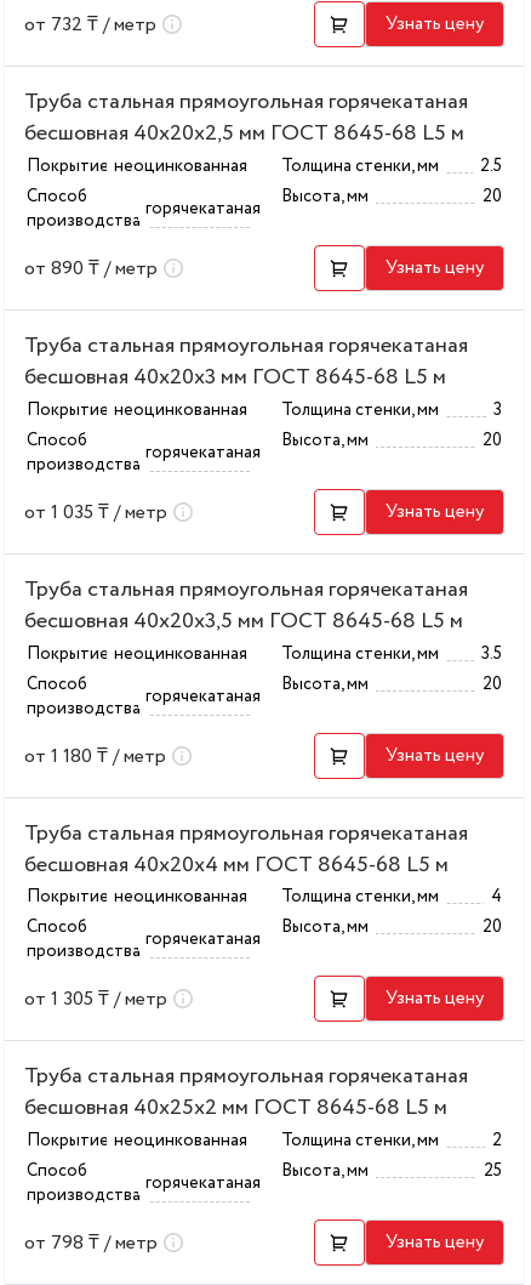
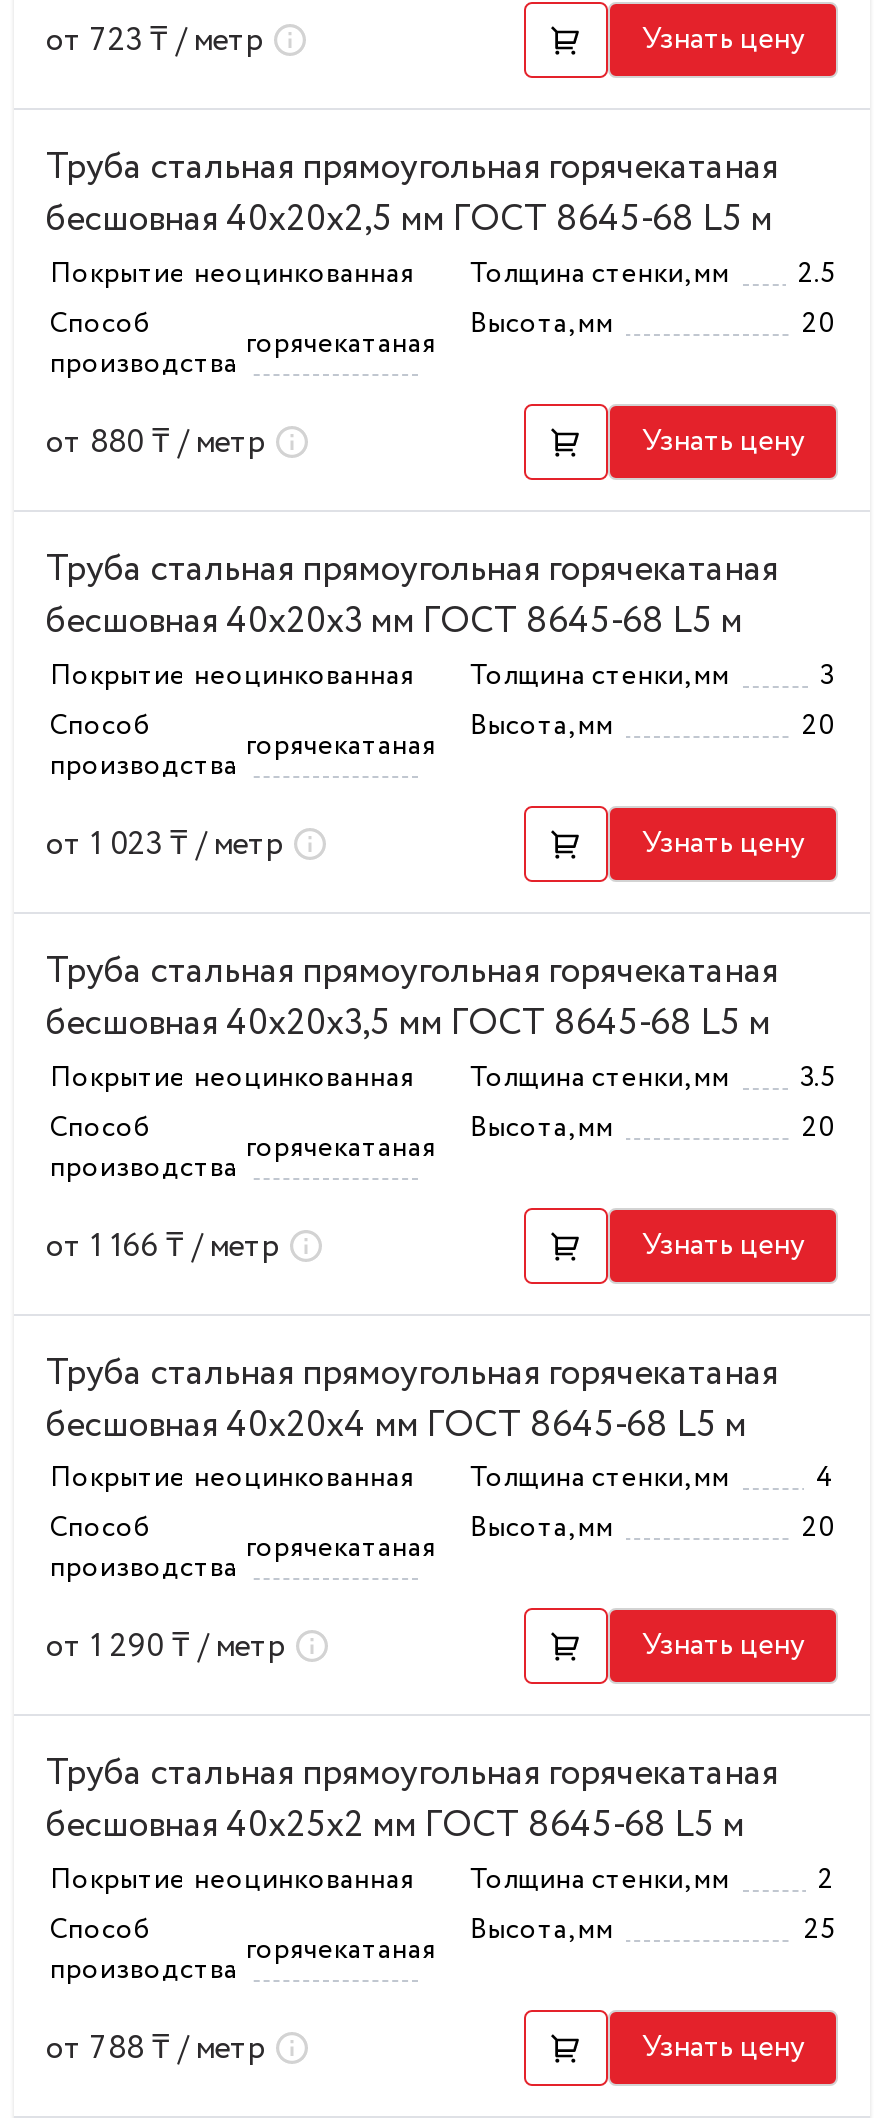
- от 732 ₸ / метр
+ от 723 ₸ / метр

- от 890 ₸ / метр
+ от 880 ₸ / метр

- от 1 035 ₸ / метр
+ от 1 023 ₸ / метр

- от 1 180 ₸ / метр
+ от 1 166 ₸ / метр

- от 1 305 ₸ / метр
+ от 1 290 ₸ / метр

- от 798 ₸ / метр
+ от 788 ₸ / метр
